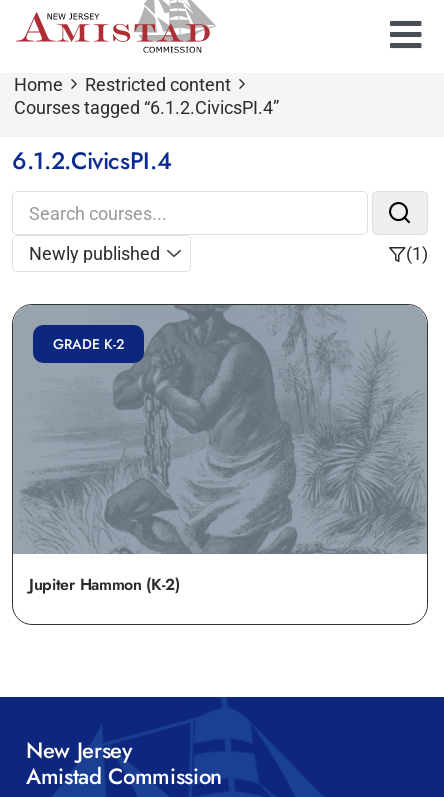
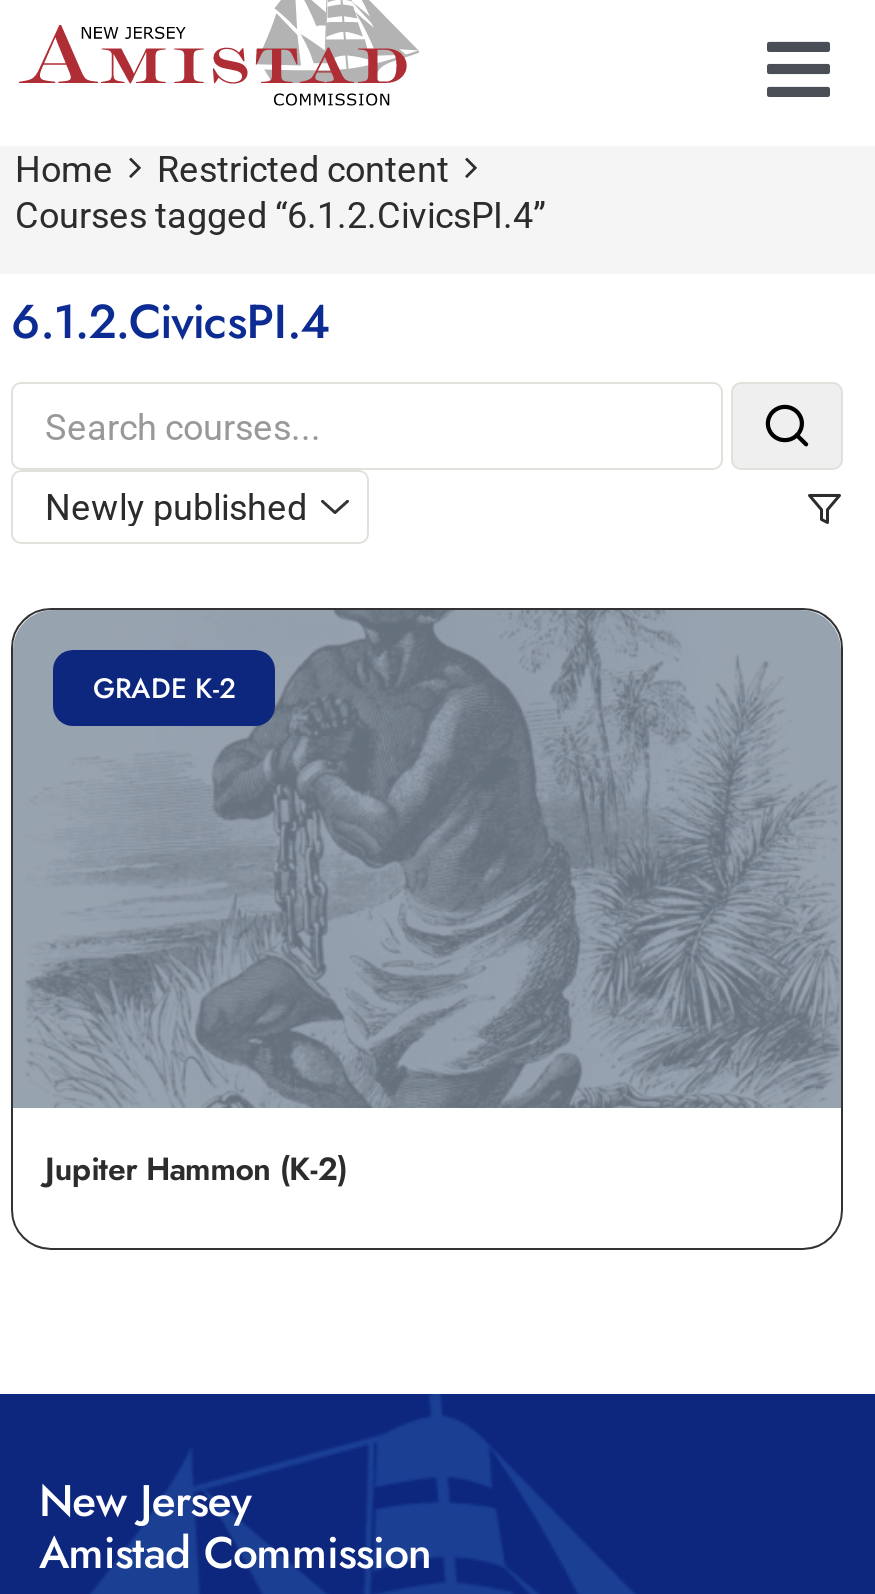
- (1)
